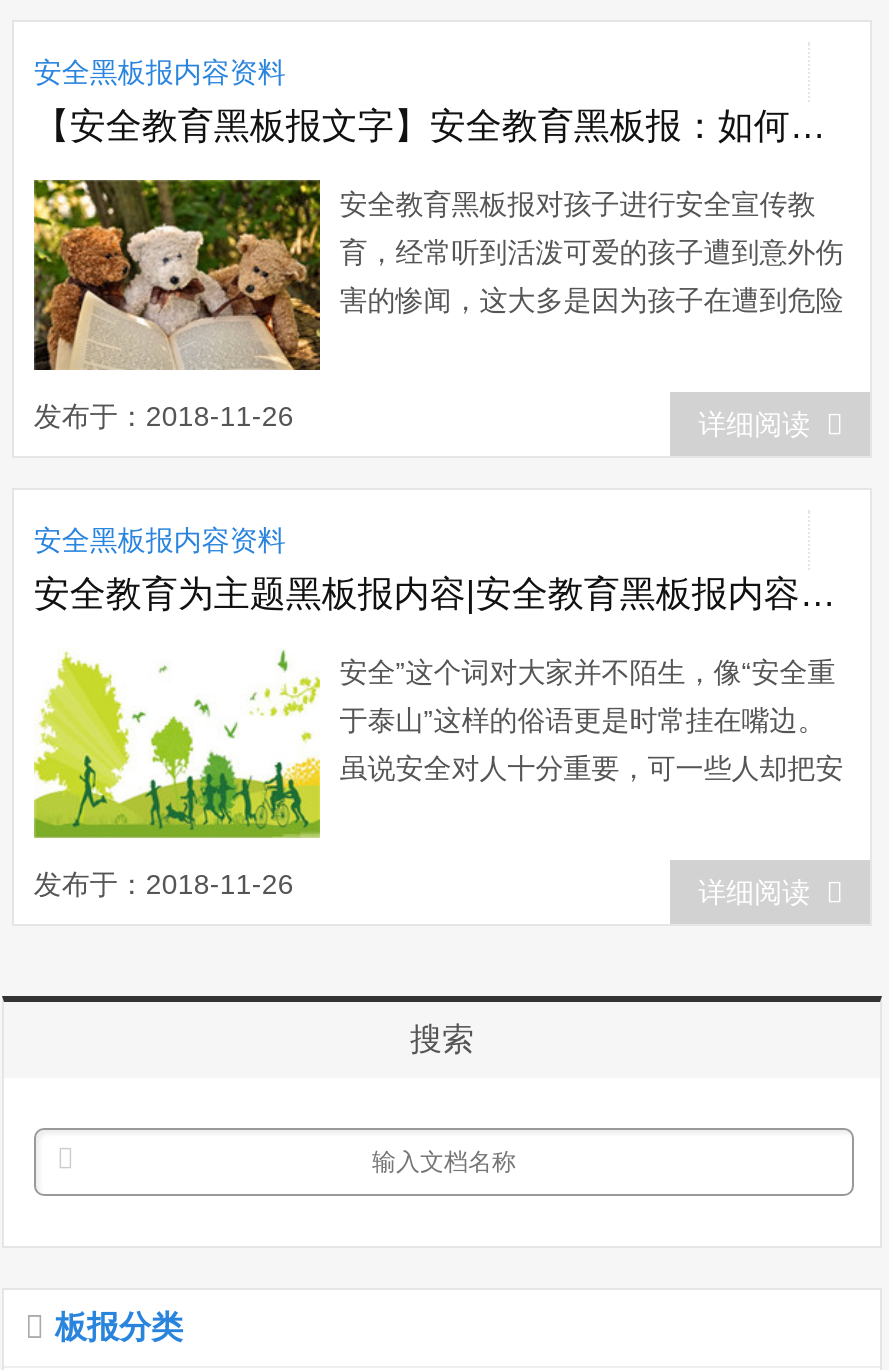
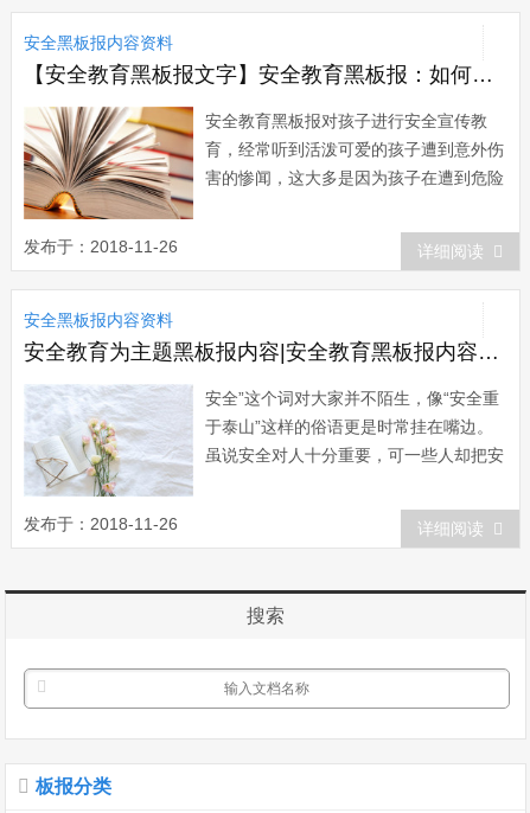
- [image]
+ [image]

- [image]
+ [image]
